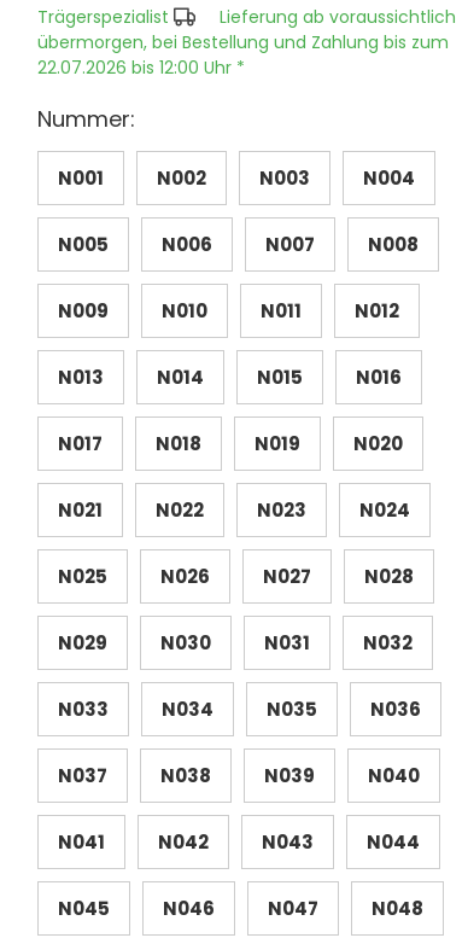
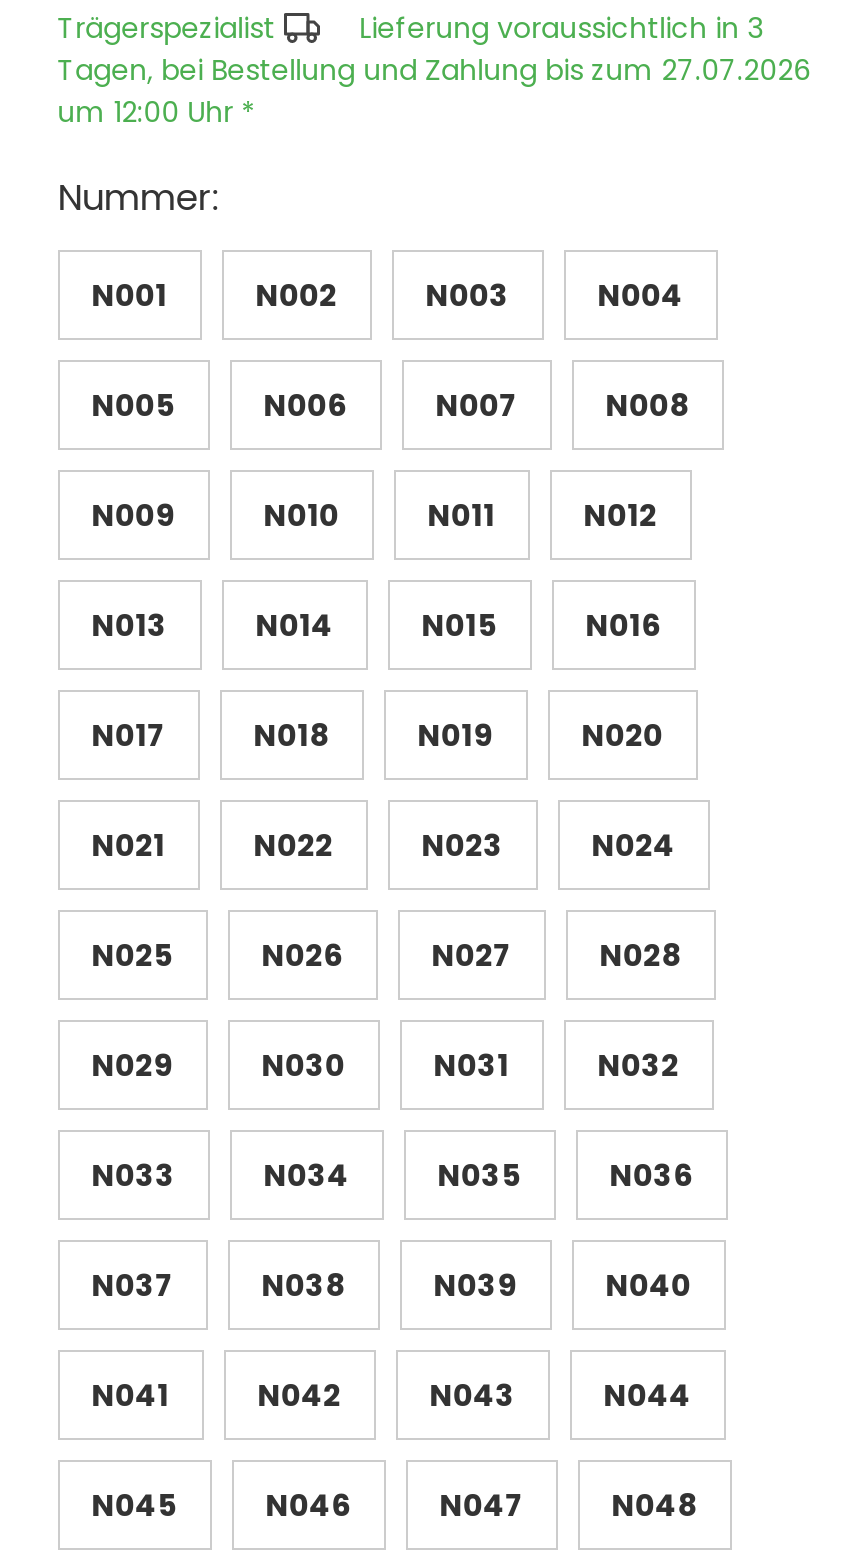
- Lieferung ab voraussichtlich
- übermorgen, bei Bestellung und Zahlung bis zum
- 22.07.2026 bis 12:00 Uhr *
+ Lieferung voraussichtlich in 3
+ Tagen, bei Bestellung und Zahlung bis zum 27.07.2026
+ um 12:00 Uhr *
